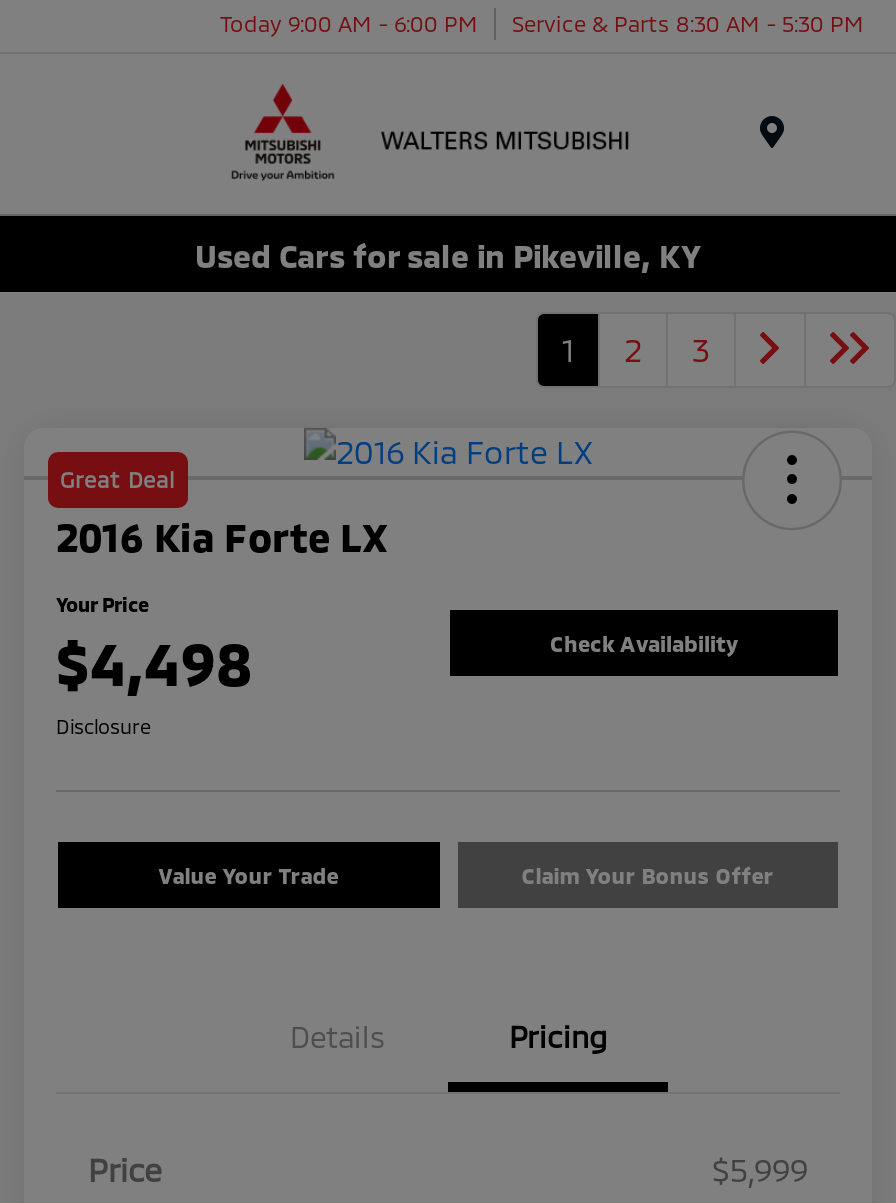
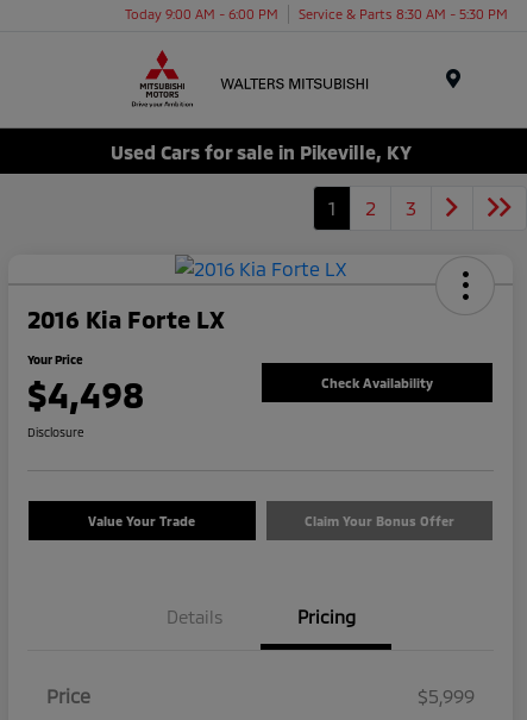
- Great Deal
